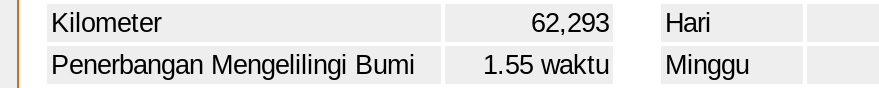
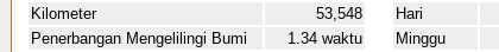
- 62,293 Hari
+ 53,548 Hari

- Penerbangan Mengelilingi Bumi 1.55 waktu Minggu
+ Penerbangan Mengelilingi Bumi 1.34 waktu Minggu
